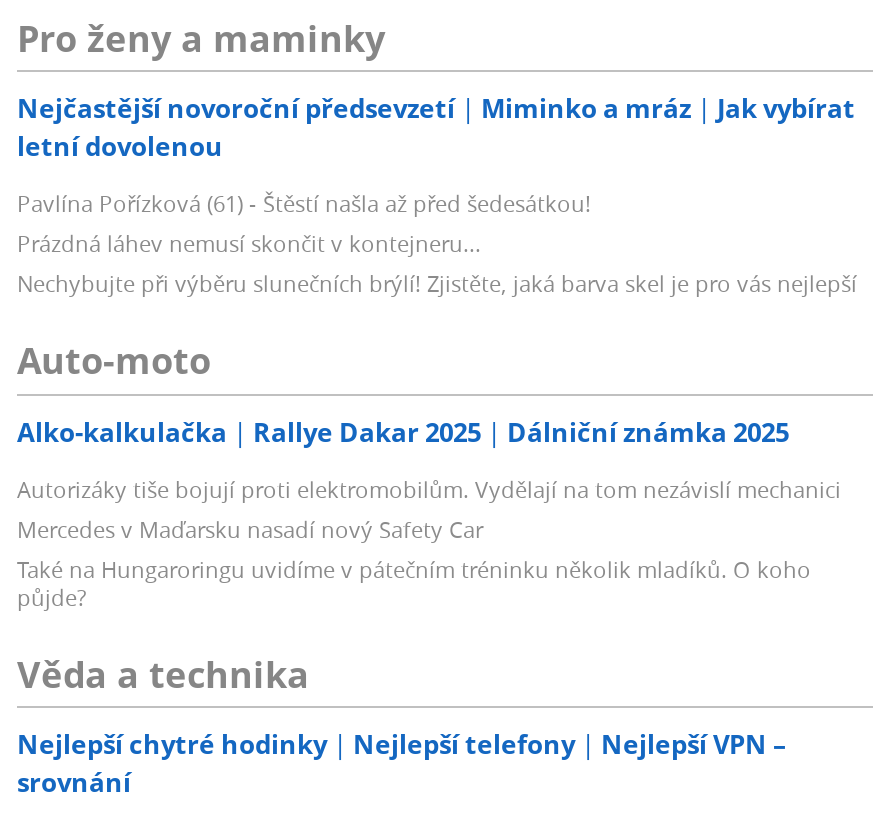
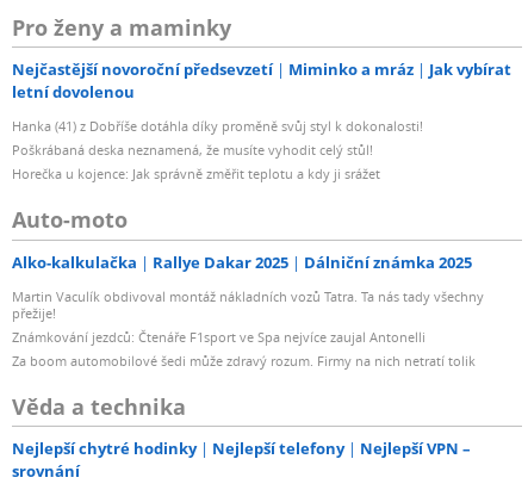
- Pavlína Pořízková (61) - Štěstí našla až před šedesátkou!
- Prázdná láhev nemusí skončit v kontejneru...
- Nechybujte při výběru slunečních brýlí! Zjistěte, jaká barva skel je pro vás nejlepší
+ Hanka (41) z Dobříše dotáhla díky proměně svůj styl k dokonalosti!
+ Poškrábaná deska neznamená, že musíte vyhodit celý stůl!
+ Horečka u kojence: Jak správně změřit teplotu a kdy ji srážet

- Autorizáky tiše bojují proti elektromobilům. Vydělají na tom nezávislí mechanici
- Mercedes v Maďarsku nasadí nový Safety Car
- Také na Hungaroringu uvidíme v pátečním tréninku několik mladíků. O koho
- půjde?
+ Martin Vaculík obdivoval montáž nákladních vozů Tatra. Ta nás tady všechny
+ přežije!
+ Známkování jezdců: Čtenáře F1sport ve Spa nejvíce zaujal Antonelli
+ Za boom automobilové šedi může zdravý rozum. Firmy na nich netratí tolik
